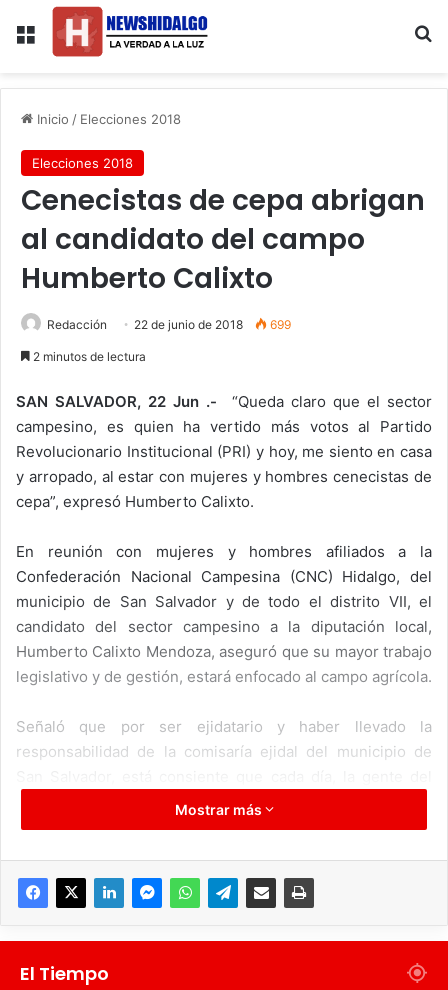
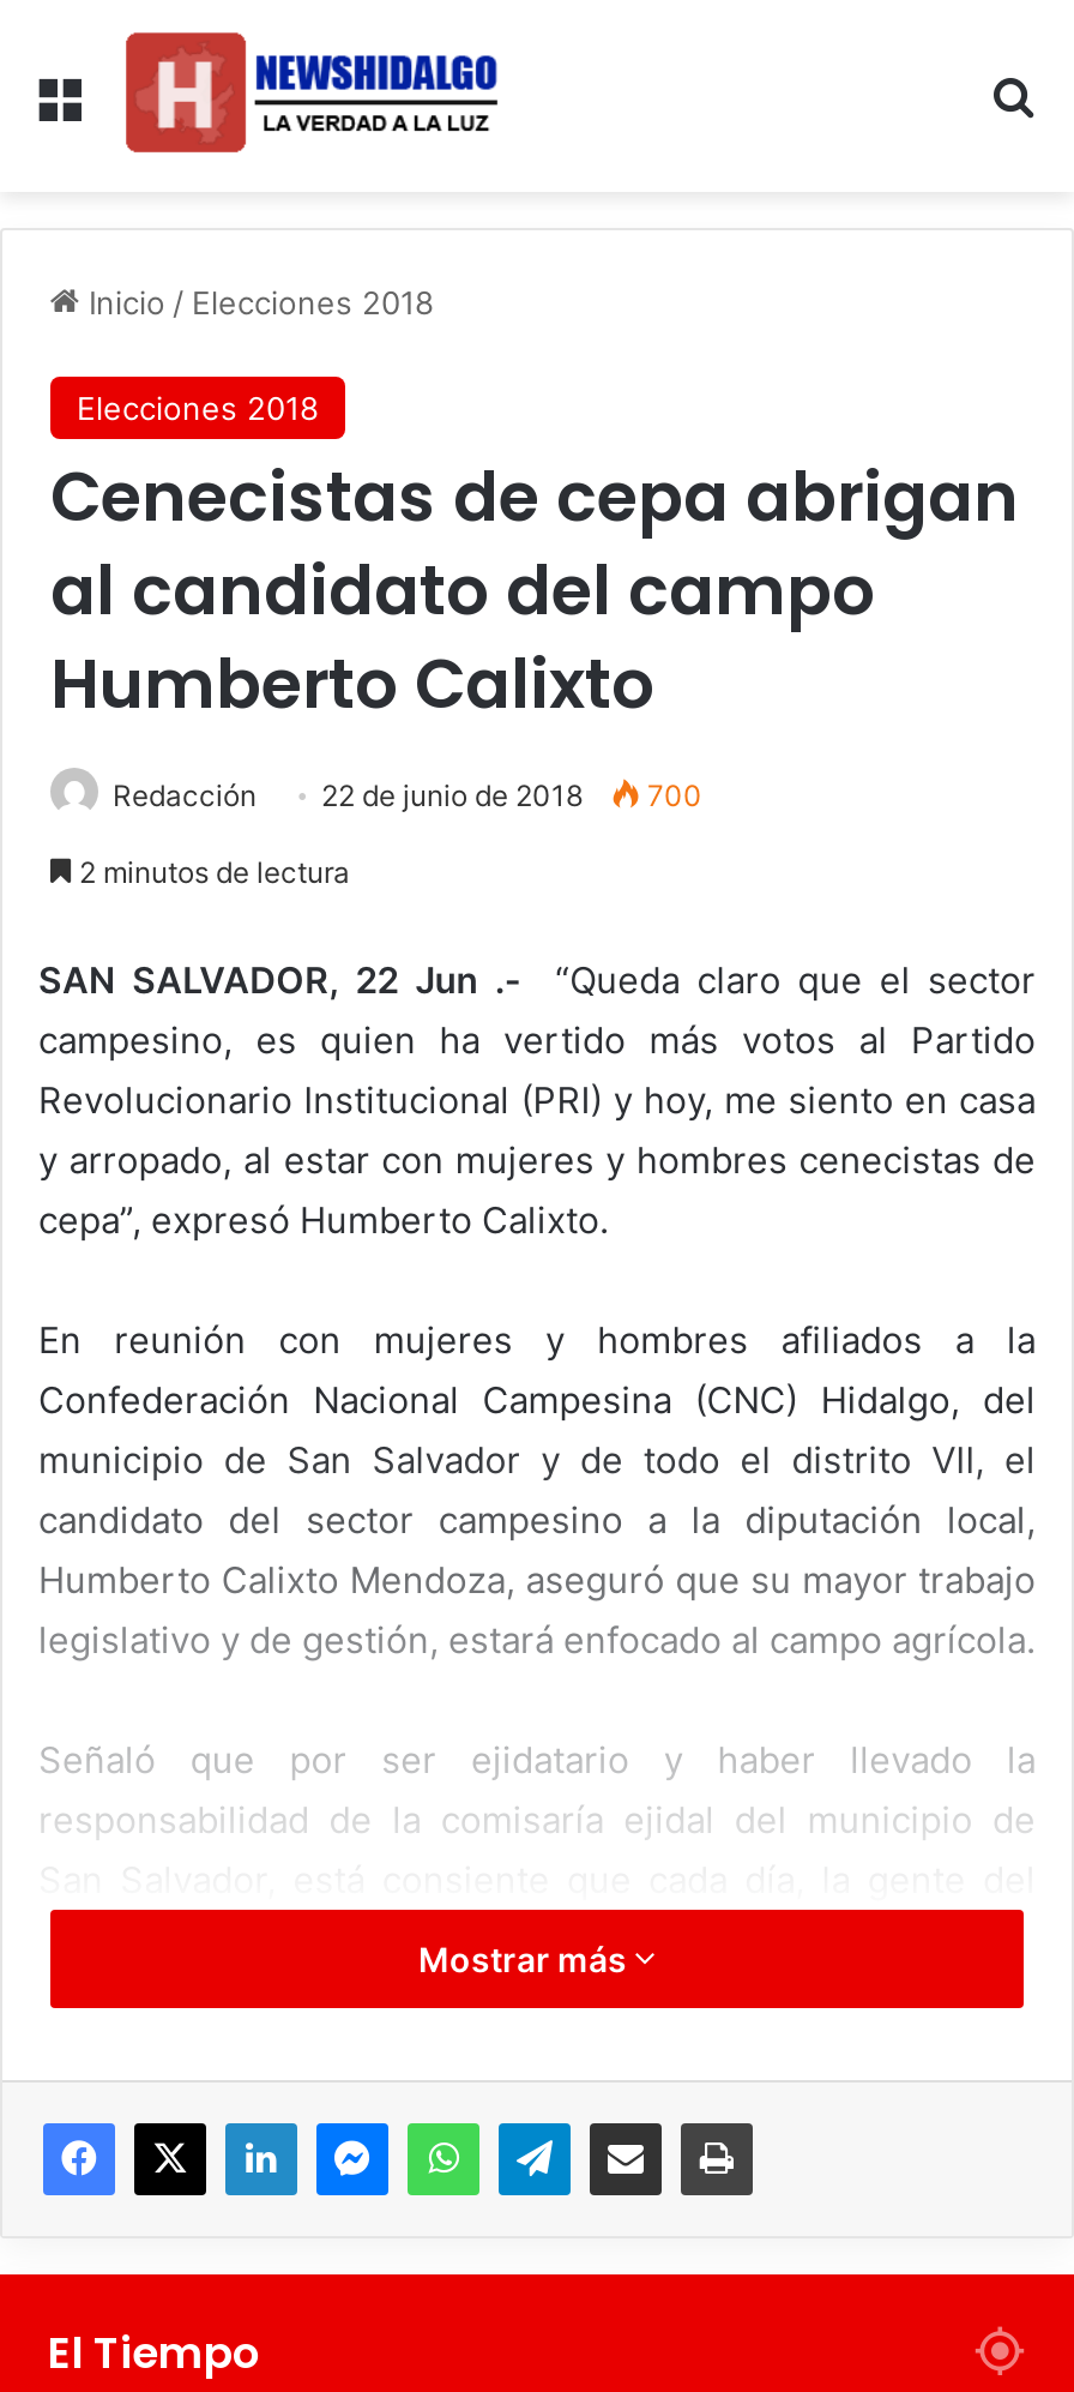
- Redacción 22 de junio de 2018 699
+ Redacción 22 de junio de 2018 700
